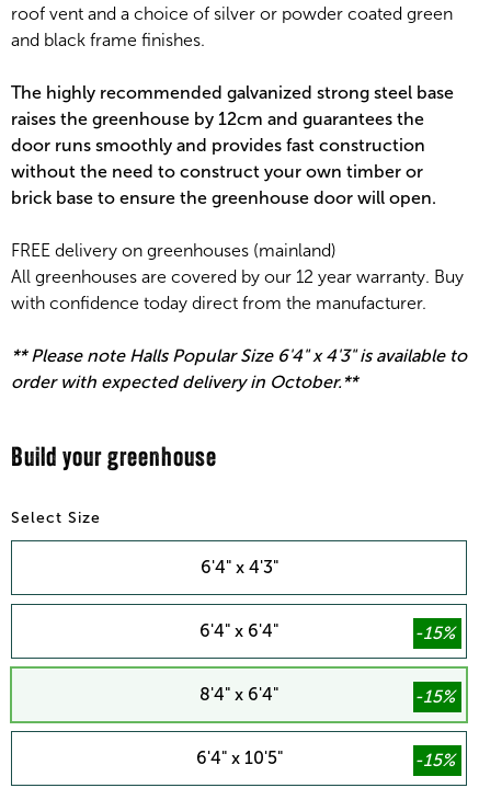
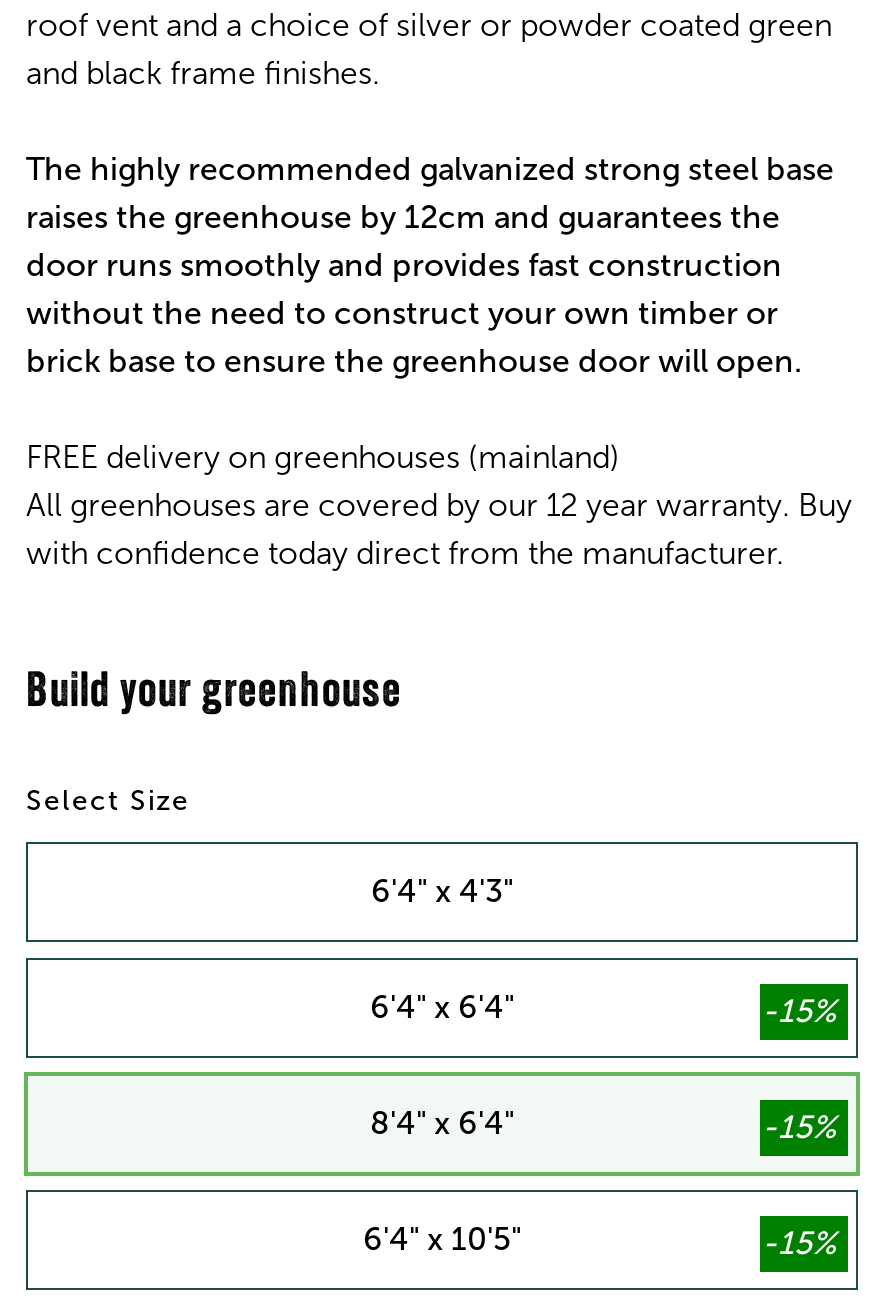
- ** Please note Halls Popular Size 6'4" x 4'3" is available to
- order with expected delivery in October.**
